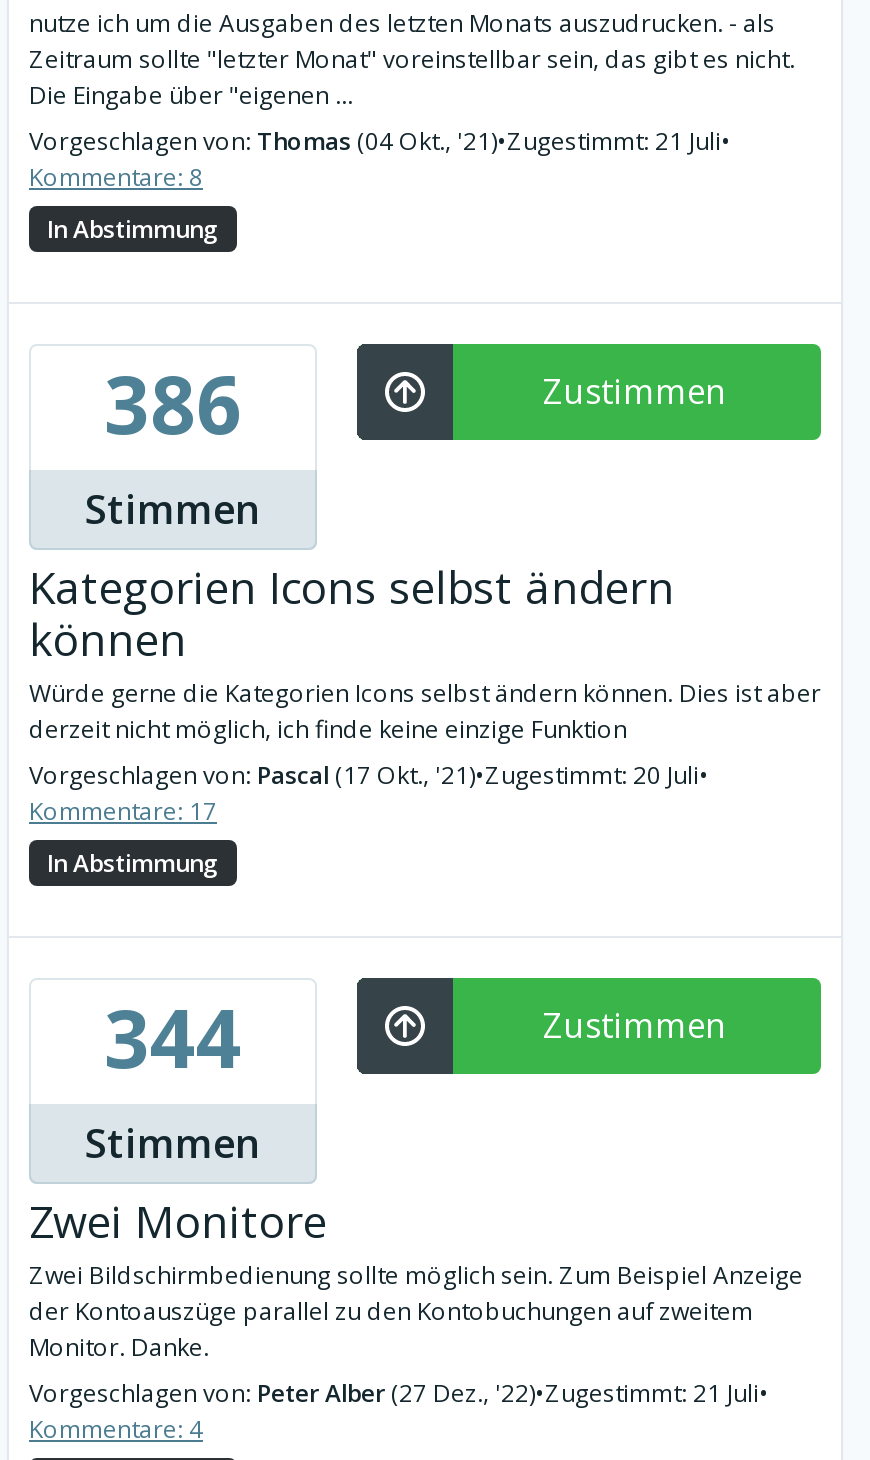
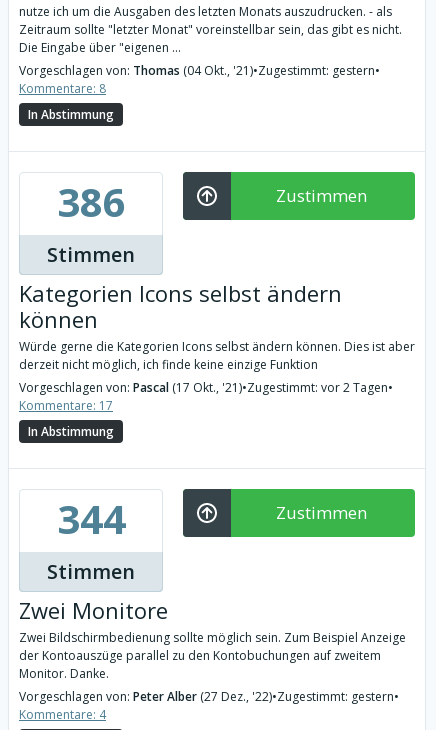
- Vorgeschlagen von: Thomas (04 Okt., '21) •Zugestimmt: 21 Juli•
+ Vorgeschlagen von: Thomas (04 Okt., '21) •Zugestimmt: gestern•

- Vorgeschlagen von: Pascal (17 Okt., '21) •Zugestimmt: 20 Juli•
+ Vorgeschlagen von: Pascal (17 Okt., '21) •Zugestimmt: vor 2 Tagen•

- Vorgeschlagen von: Peter Alber (27 Dez., '22)•Zugestimmt: 21 Juli•
+ Vorgeschlagen von: Peter Alber (27 Dez., '22)•Zugestimmt: gestern•
